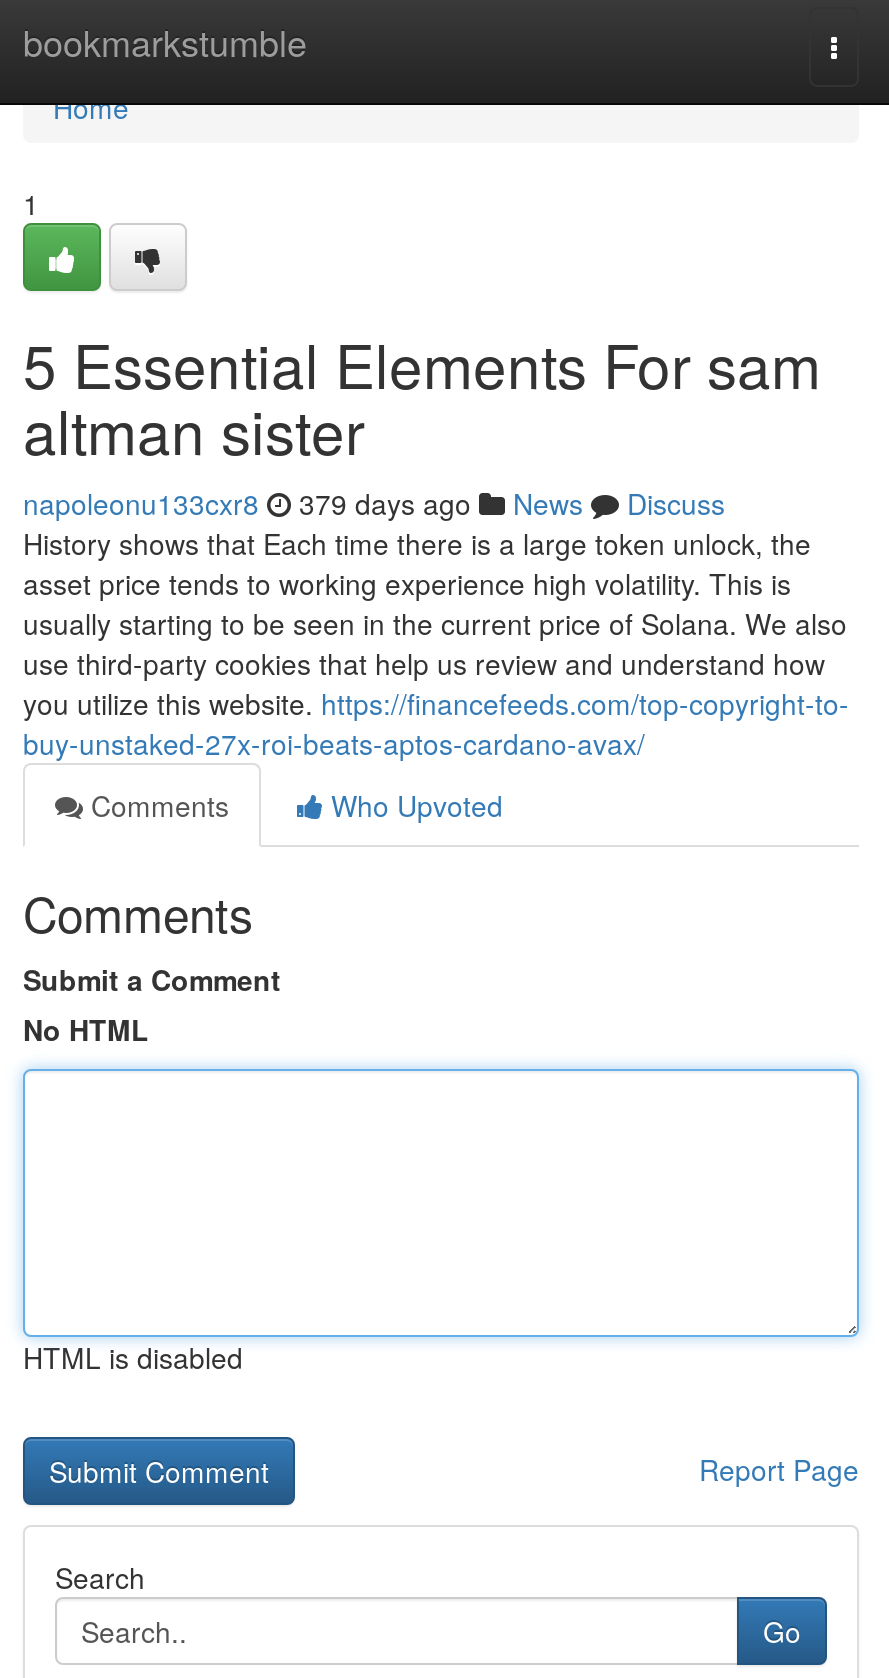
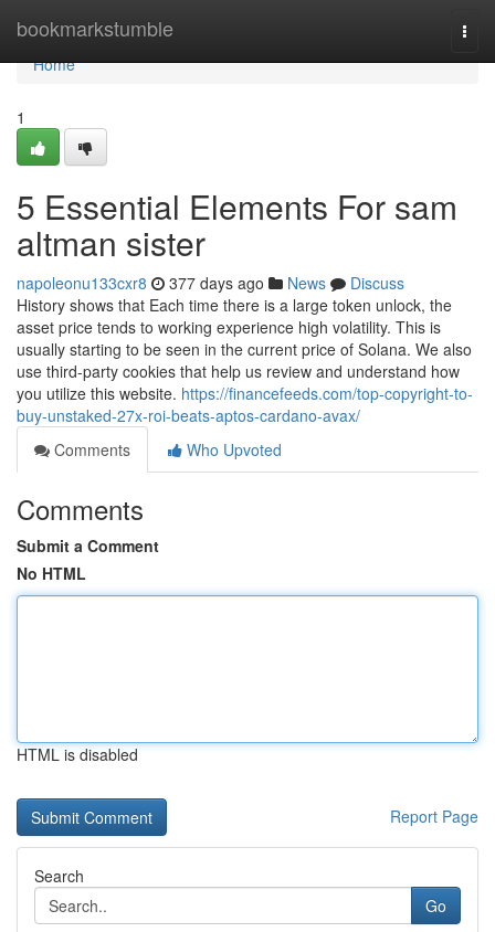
- napoleonu133cxr8 379 days ago News Discuss
+ napoleonu133cxr8 377 days ago News Discuss
